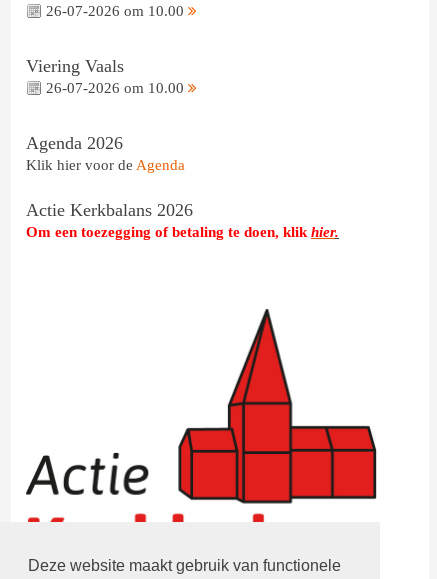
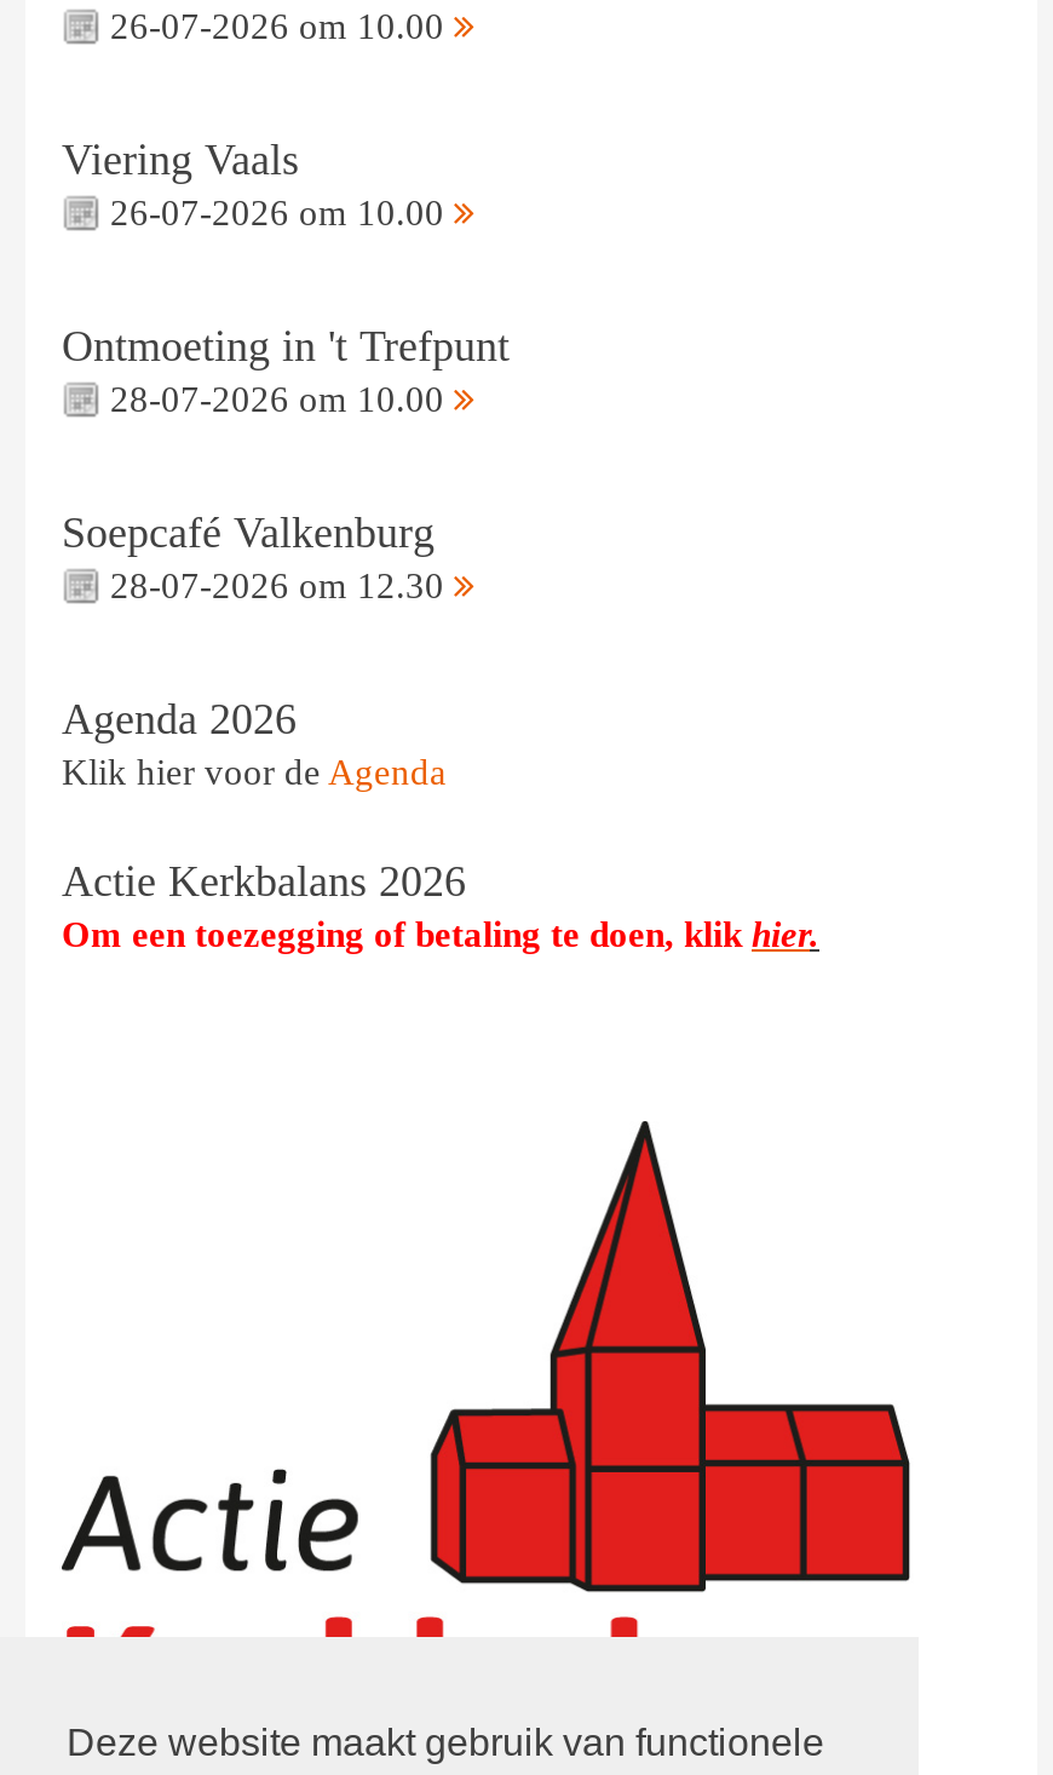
+ Ontmoeting in 't Trefpunt
+ 28-07-2026 om 10.00
+ Soepcafé Valkenburg
+ 28-07-2026 om 12.30
